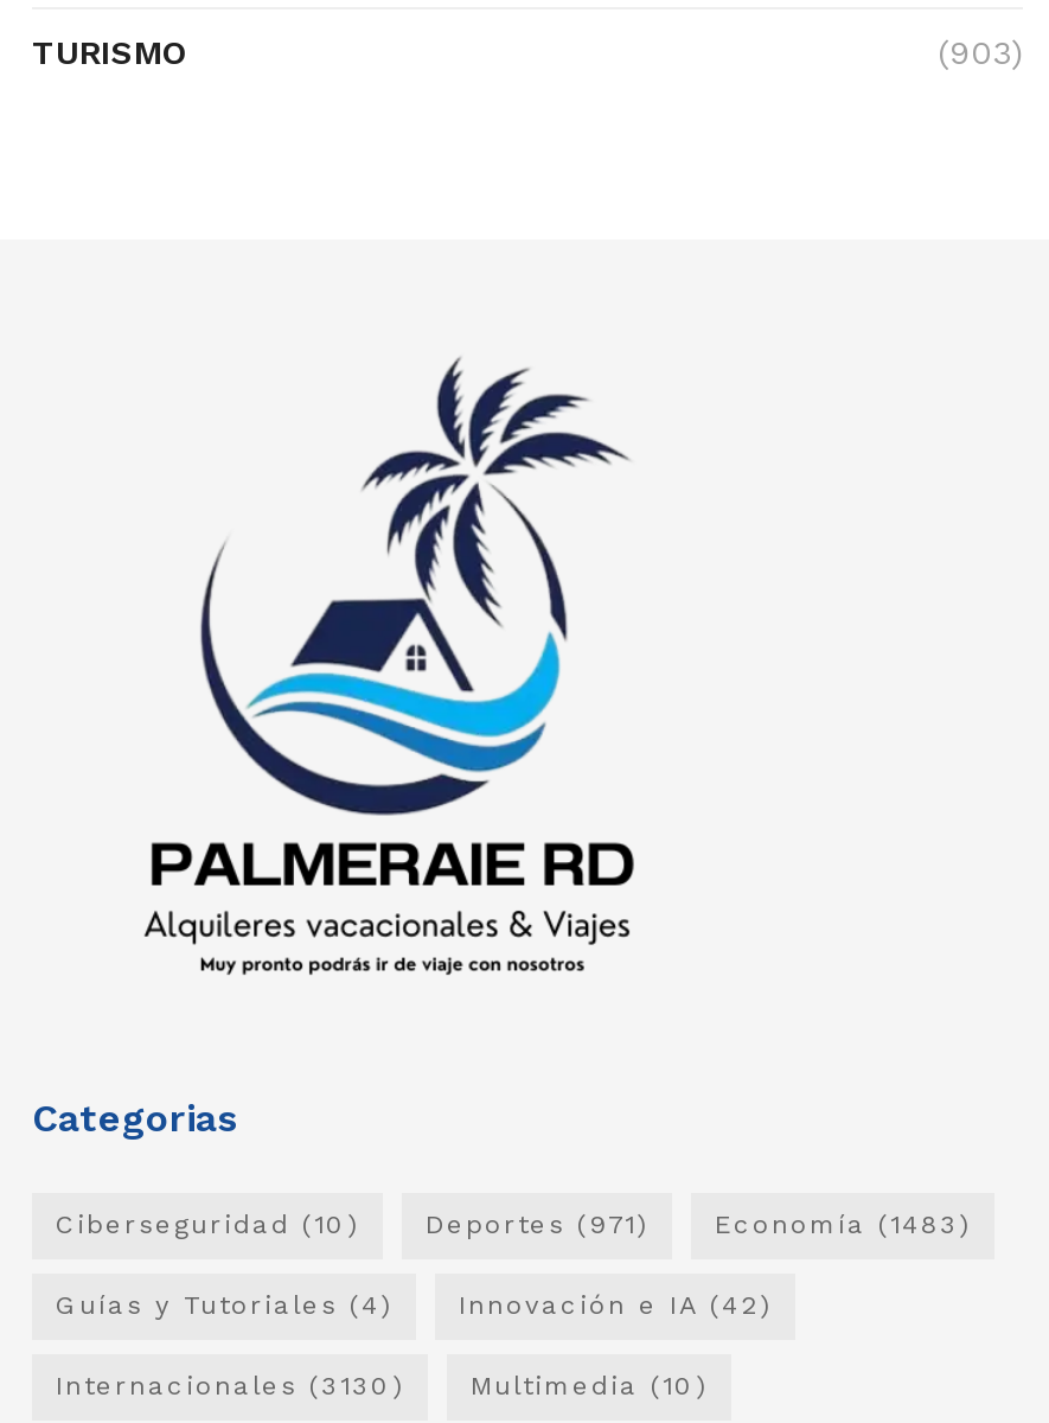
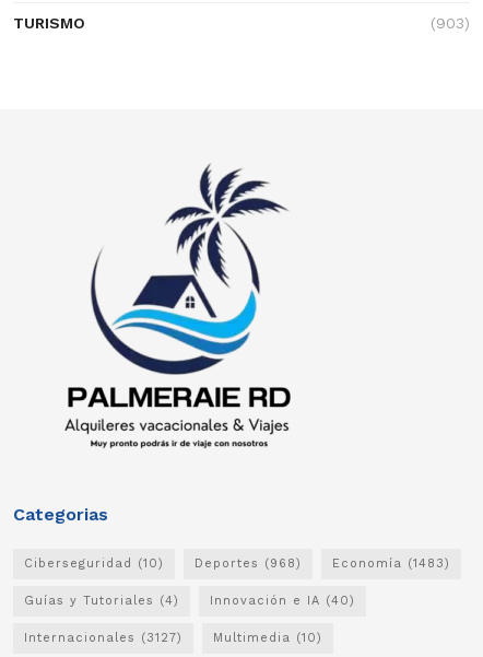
- Deportes (971)
+ Deportes (968)

- Innovación e IA (42)
+ Innovación e IA (40)

- Internacionales (3130)
+ Internacionales (3127)
